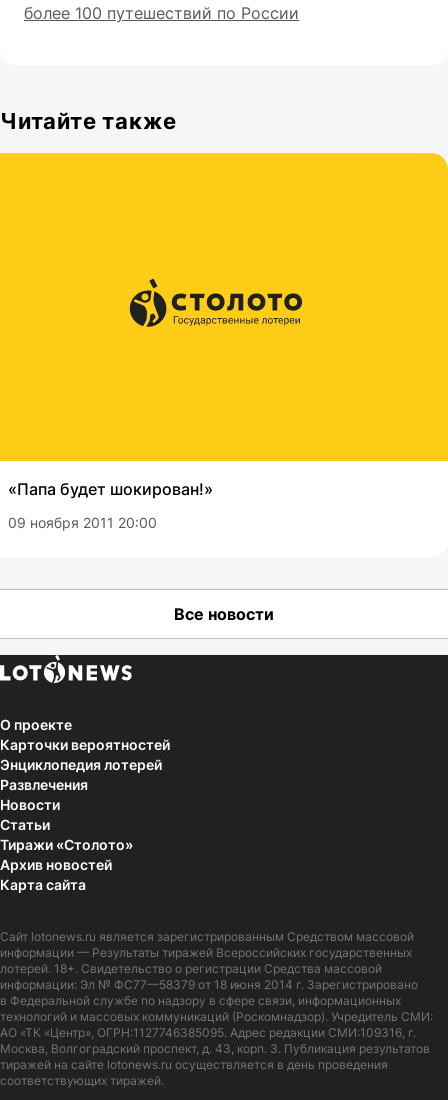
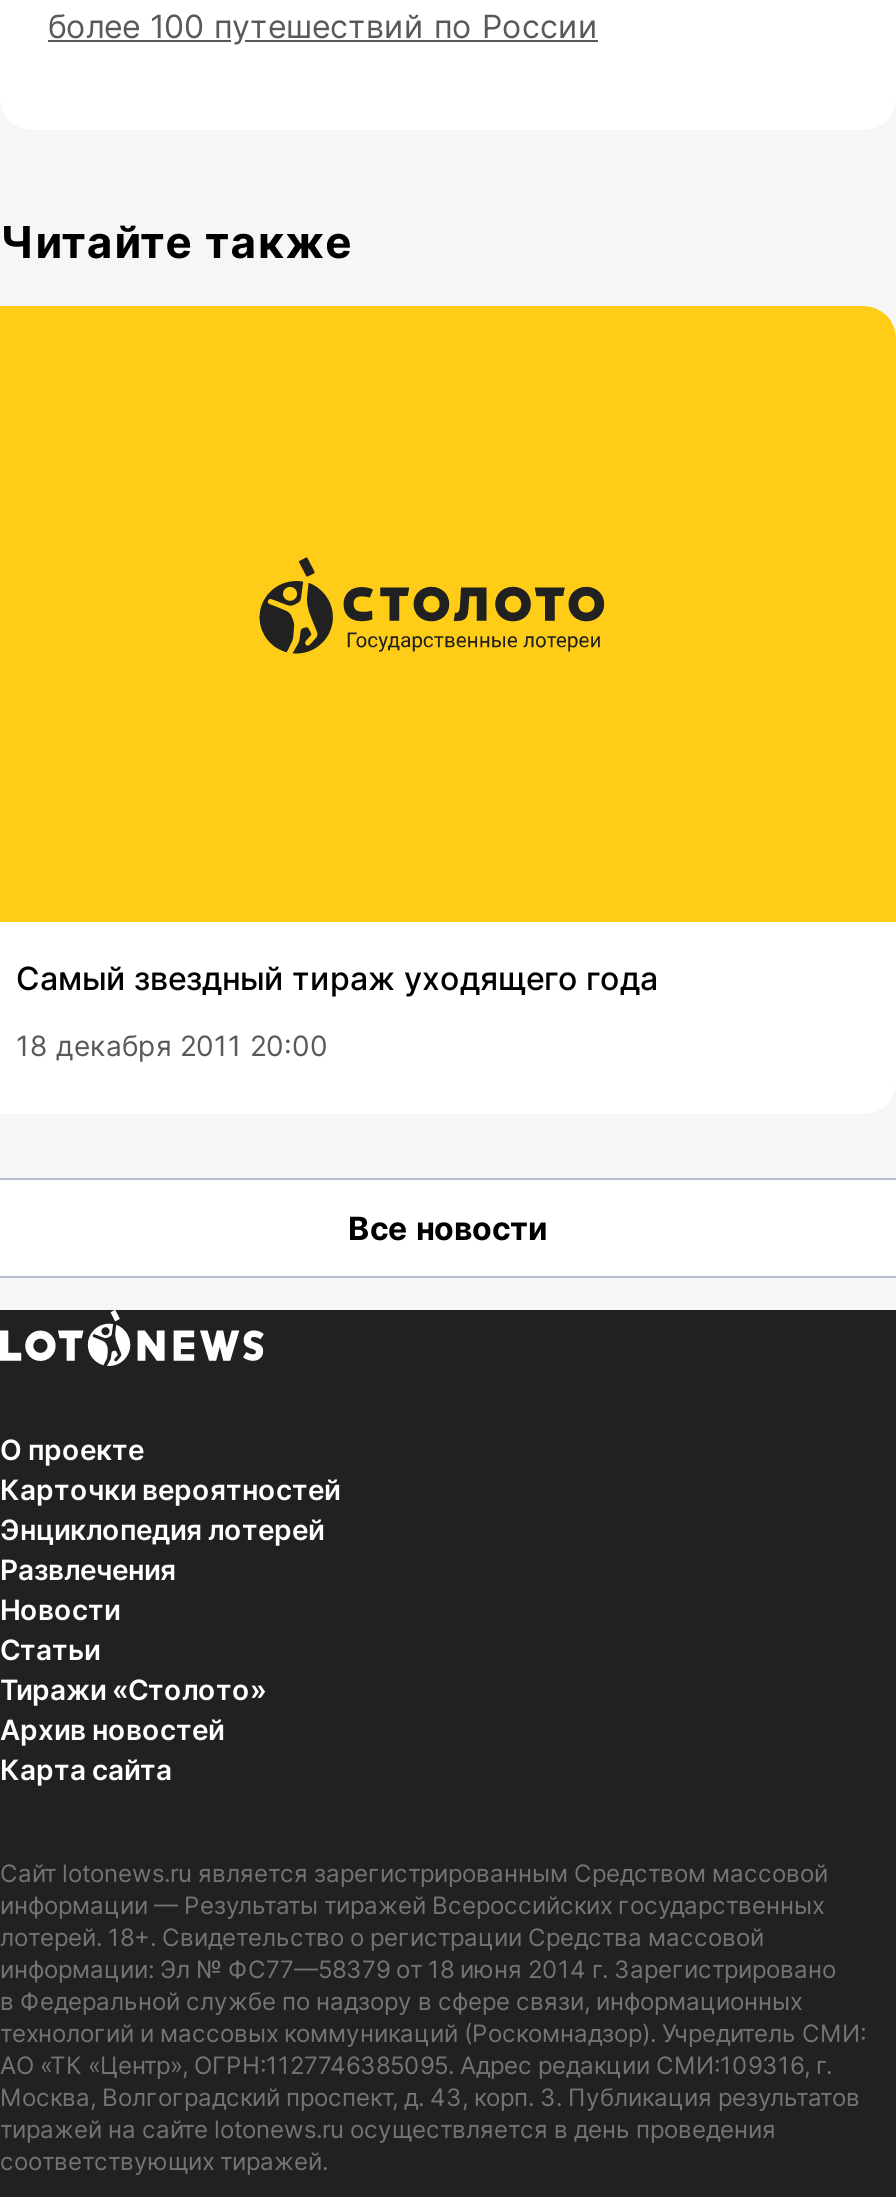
- «Папа будет шокирован!»
+ Самый звездный тираж уходящего года

- 09 ноября 2011 20:00
+ 18 декабря 2011 20:00
